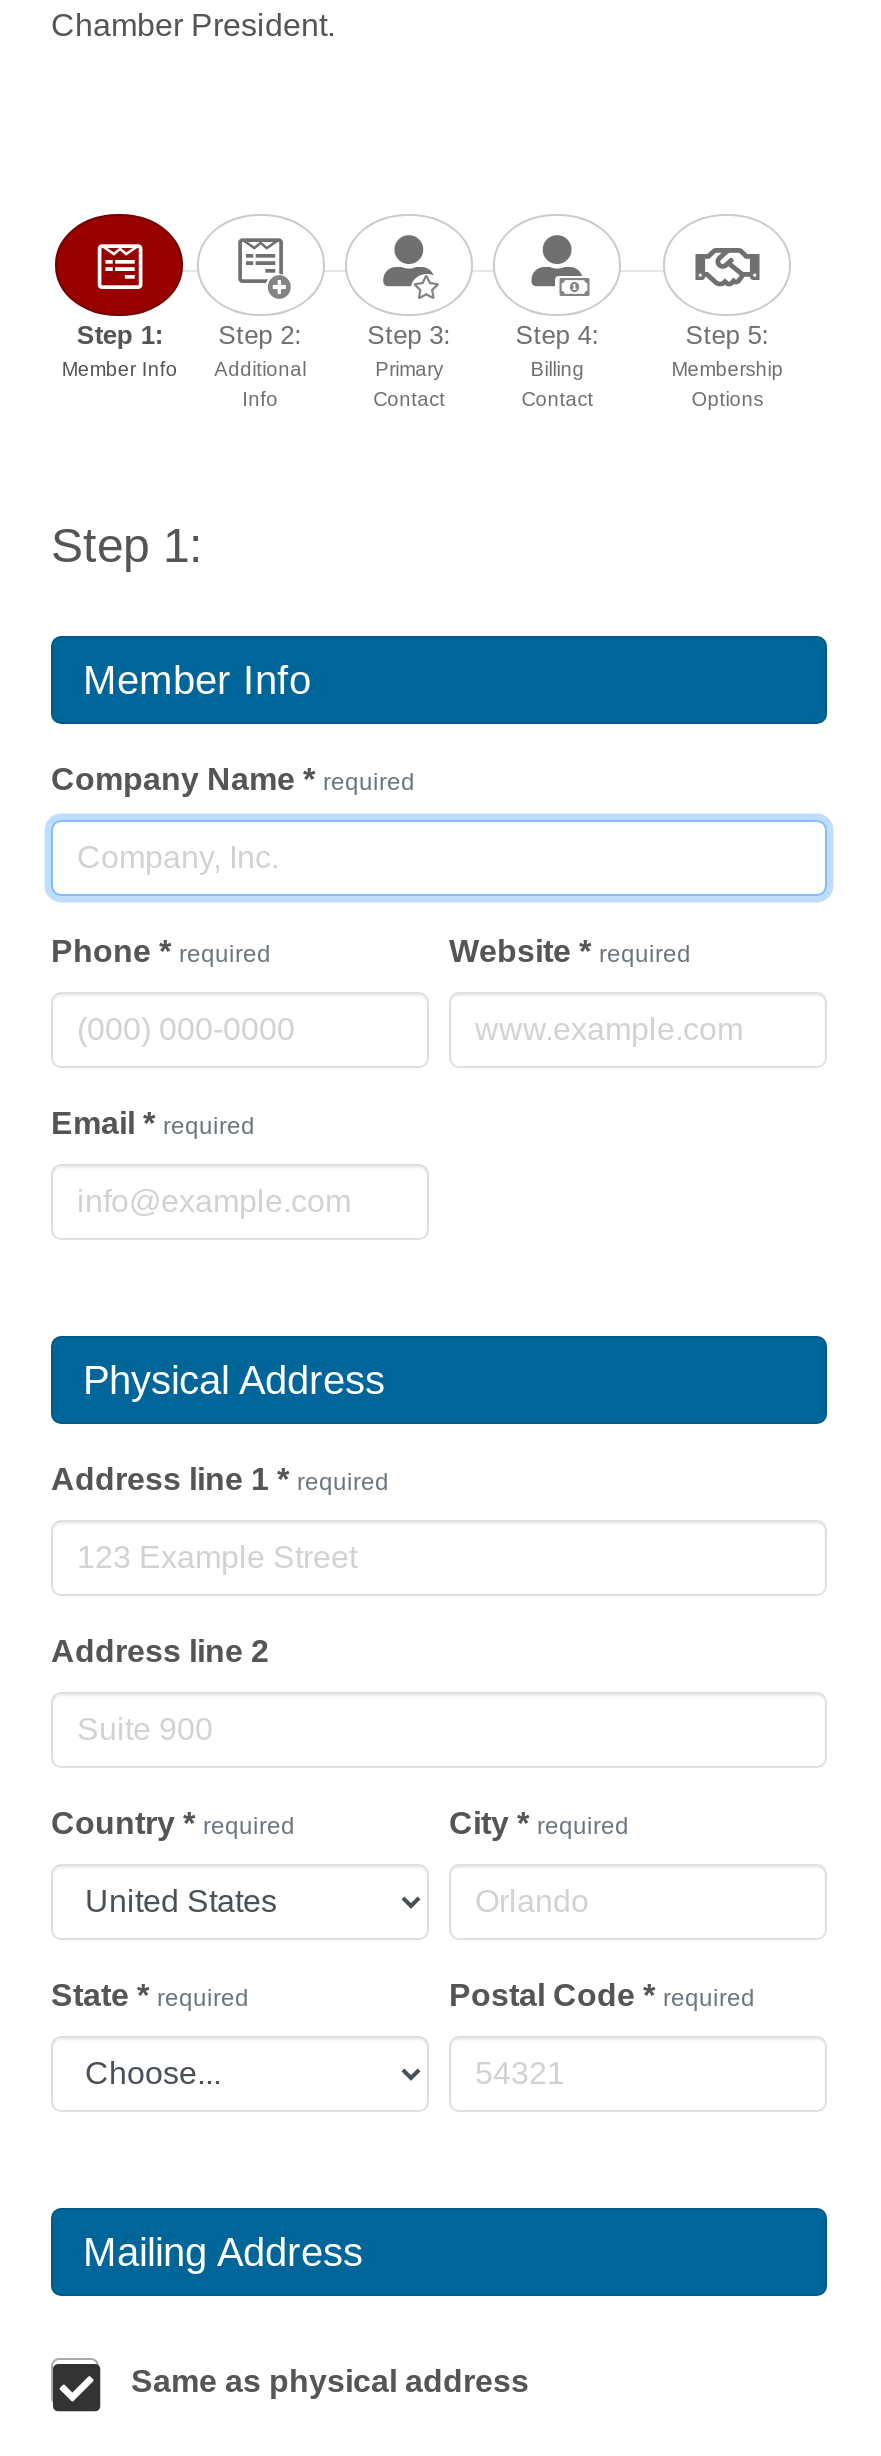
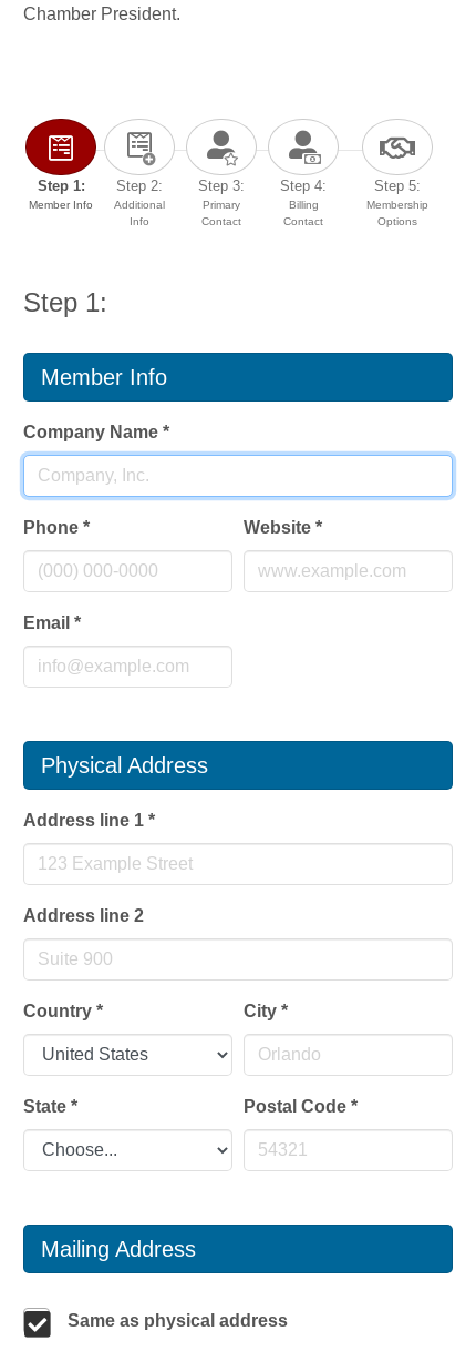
- Company Name * required
+ Company Name *

- Phone * required
- Website * required
+ Phone *
+ Website *

- Email * required
+ Email *

- Address line 1 * required
+ Address line 1 *

- Country * required
- City * required
+ Country *
+ City *

- State * required
- Postal Code * required
+ State *
+ Postal Code *
